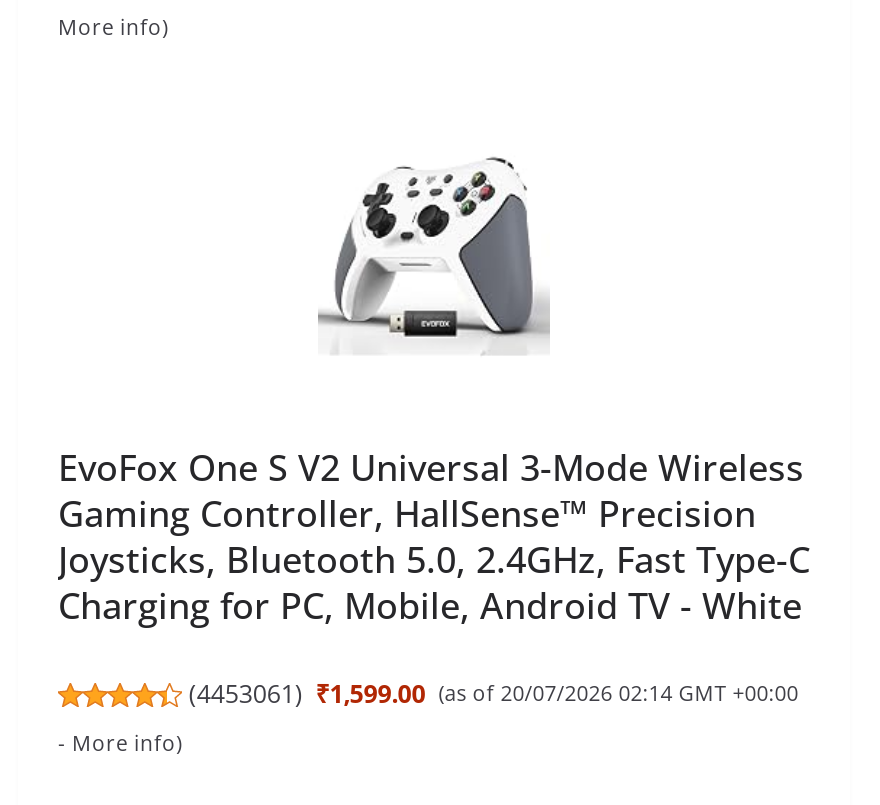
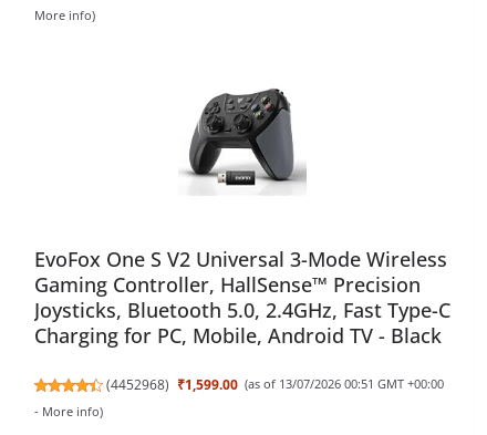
- [image]
+ [image]

- Charging for PC, Mobile, Android TV - White
+ Charging for PC, Mobile, Android TV - Black

- (4453061) ₹1,599.00 (as of 20/07/2026 02:14 GMT +00:00
+ (4452968) ₹1,599.00 (as of 13/07/2026 00:51 GMT +00:00
